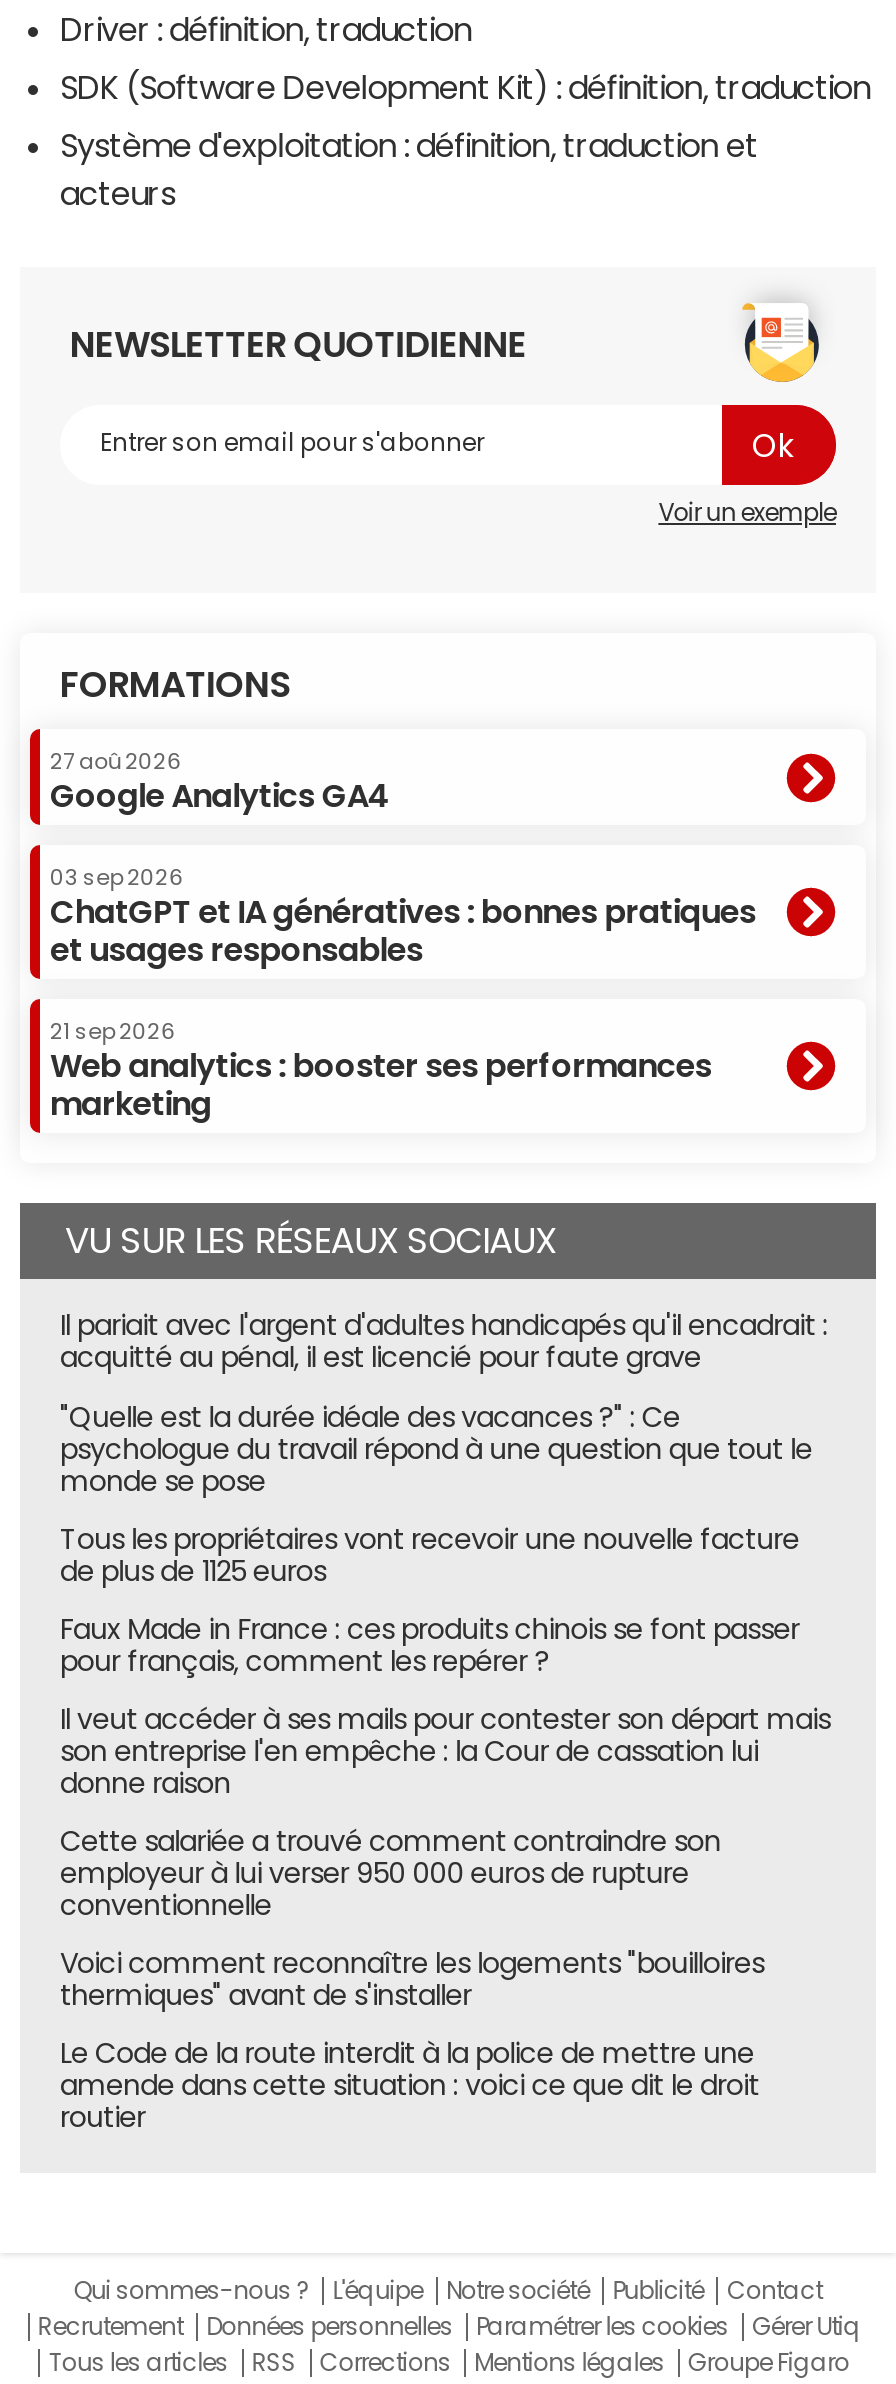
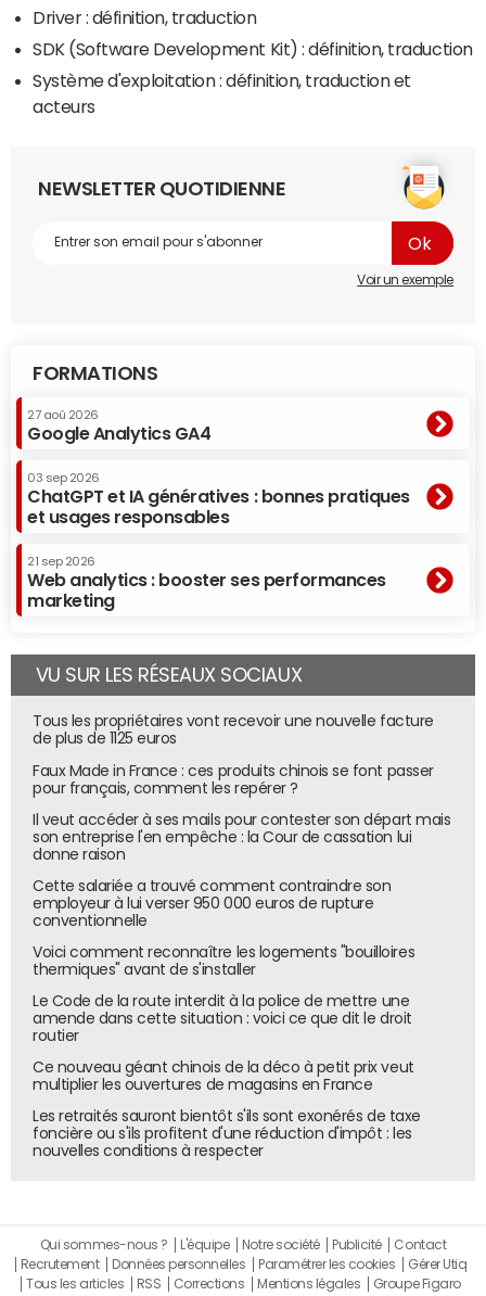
- Il pariait avec l'argent d'adultes handicapés qu'il encadrait :
- acquitté au pénal, il est licencié pour faute grave
- "Quelle est la durée idéale des vacances ?" : Ce
- psychologue du travail répond à une question que tout le
- monde se pose

moved up: Tous les propriétaires vont recevoir une nouvelle facture | de plus de 1125 euros | Faux Made in France : ces produits chinois se font passer | ... | amende dans cette situation : voici ce que dit le droit | routier

+ Ce nouveau géant chinois de la déco à petit prix veut
+ multiplier les ouvertures de magasins en France
+ Les retraités sauront bientôt s'ils sont exonérés de taxe
+ foncière ou s'ils profitent d'une réduction d'impôt : les
+ nouvelles conditions à respecter
